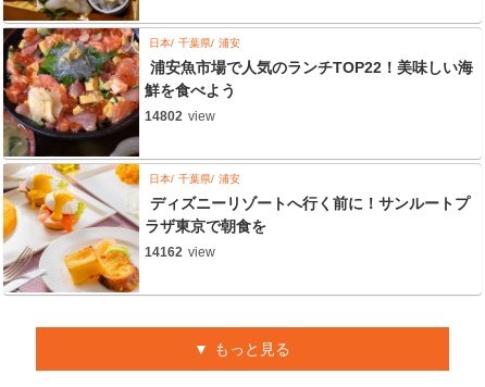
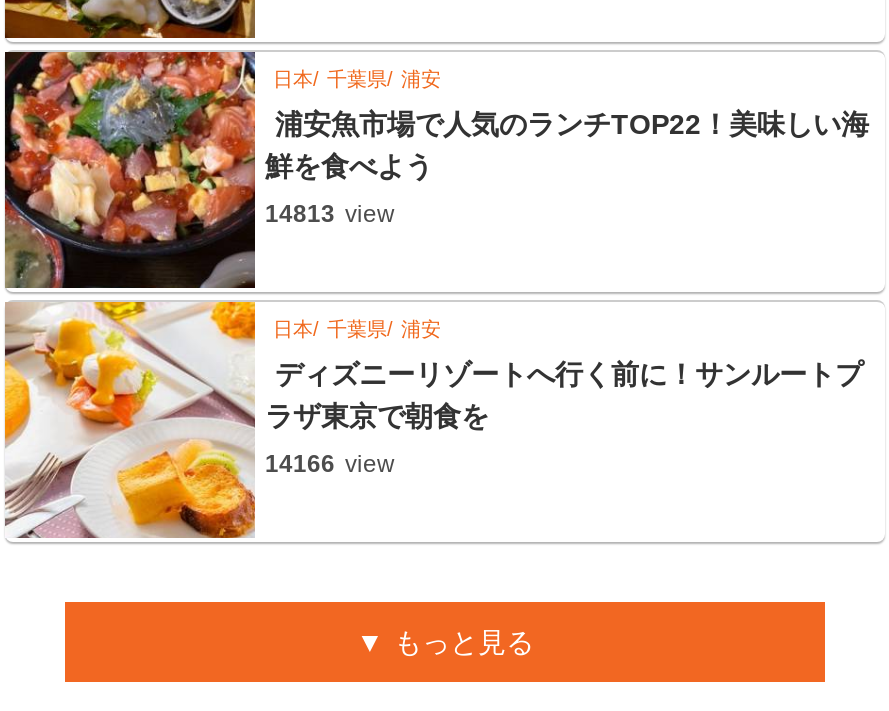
- 14802 view
+ 14813 view

- 14162 view
+ 14166 view
